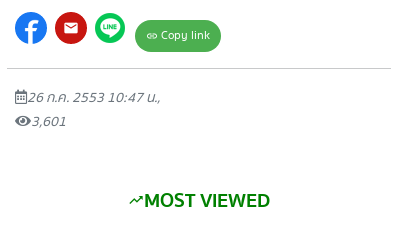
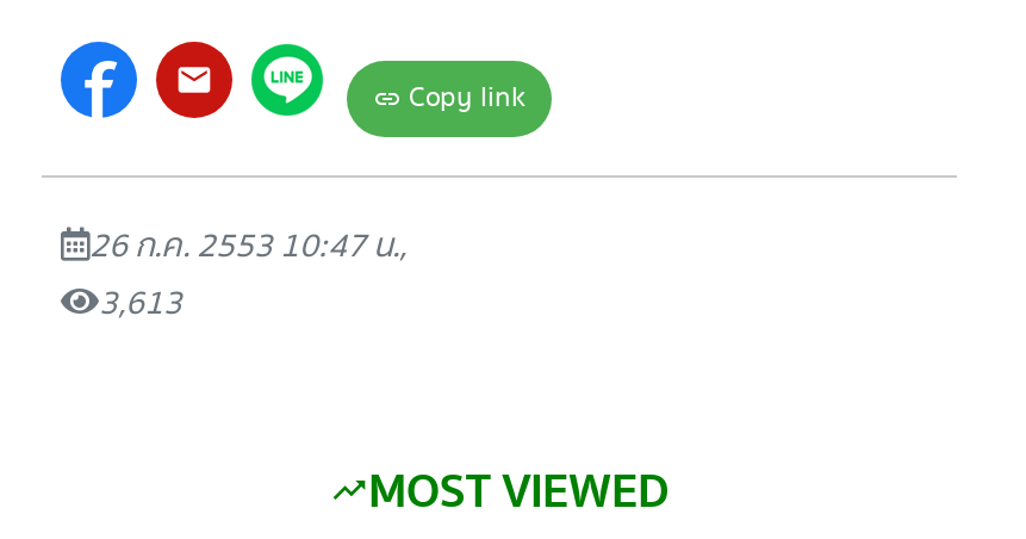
- 3,601
+ 3,613
